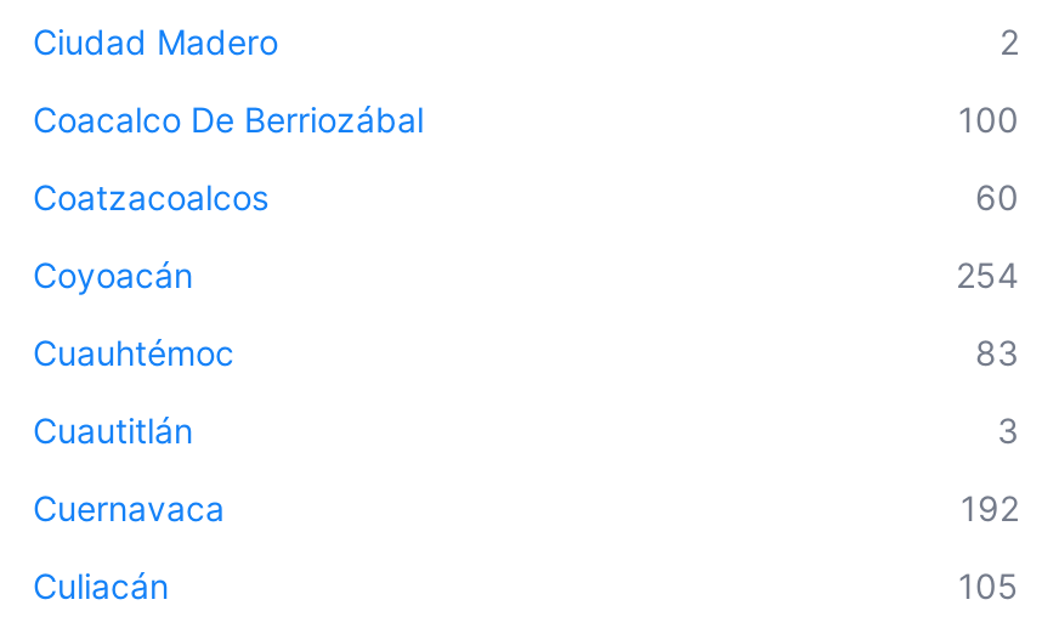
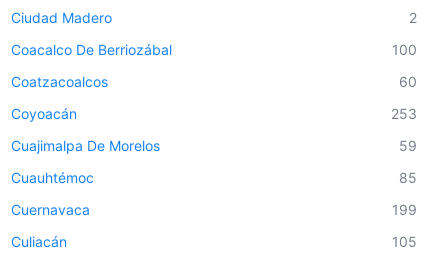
- 254
+ 253
+ Cuajimalpa De Morelos
+ 59

- 83
- Cuautitlán
- 3
+ 85

moved down: Cuauhtémoc

- 192
+ 199
